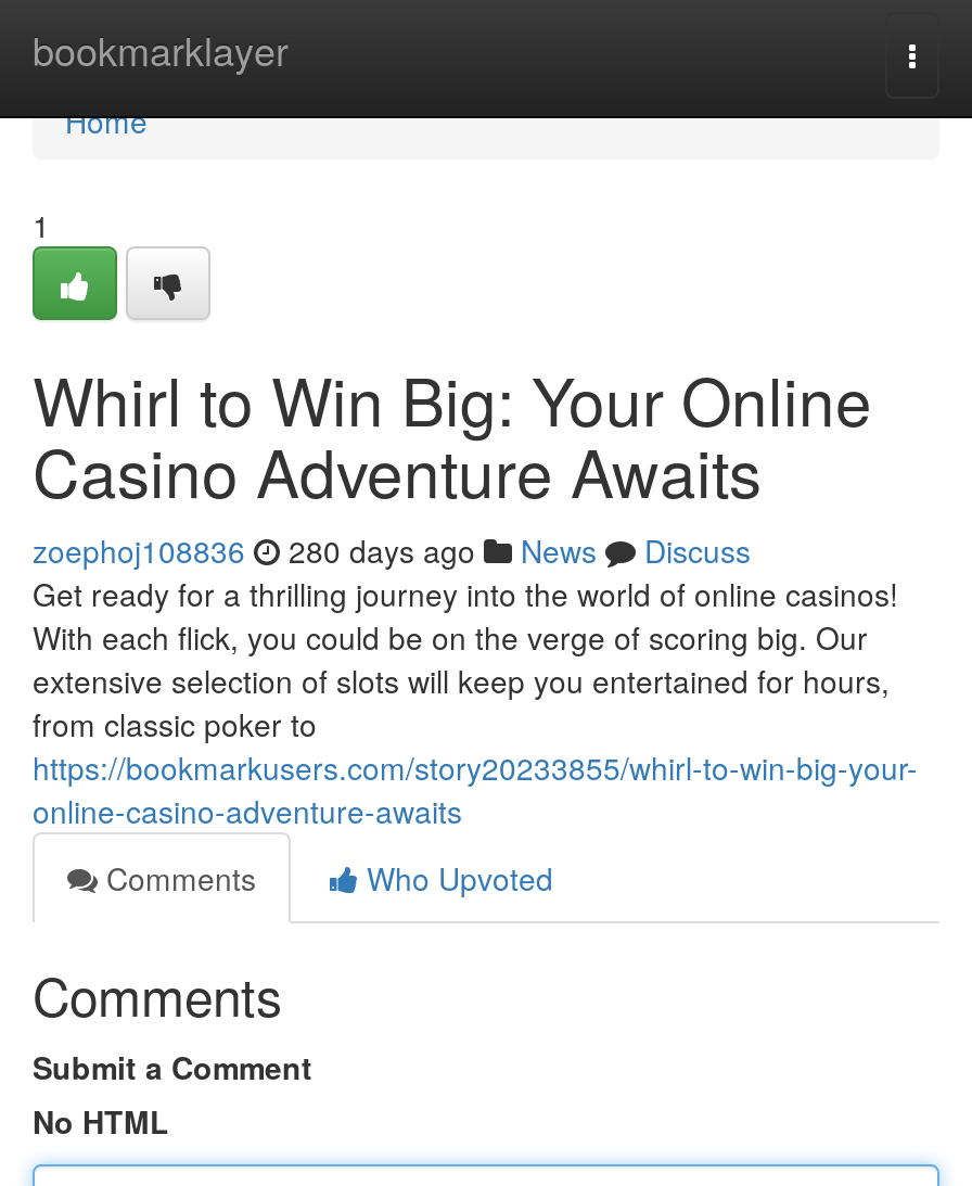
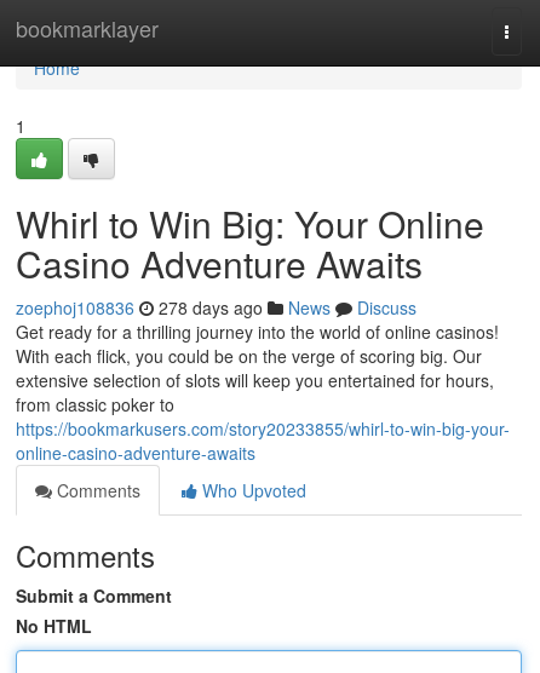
- zoephoj108836 280 days ago News Discuss
+ zoephoj108836 278 days ago News Discuss
